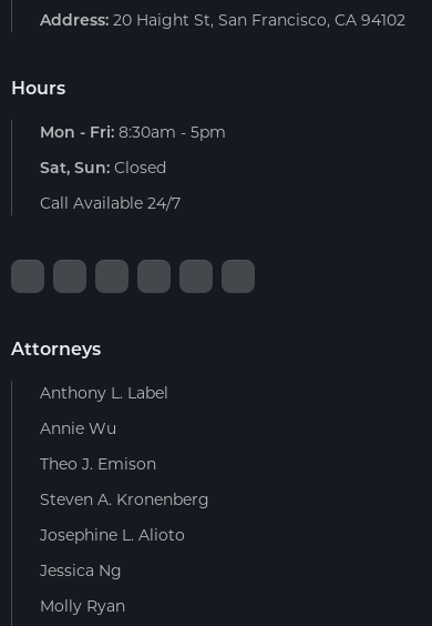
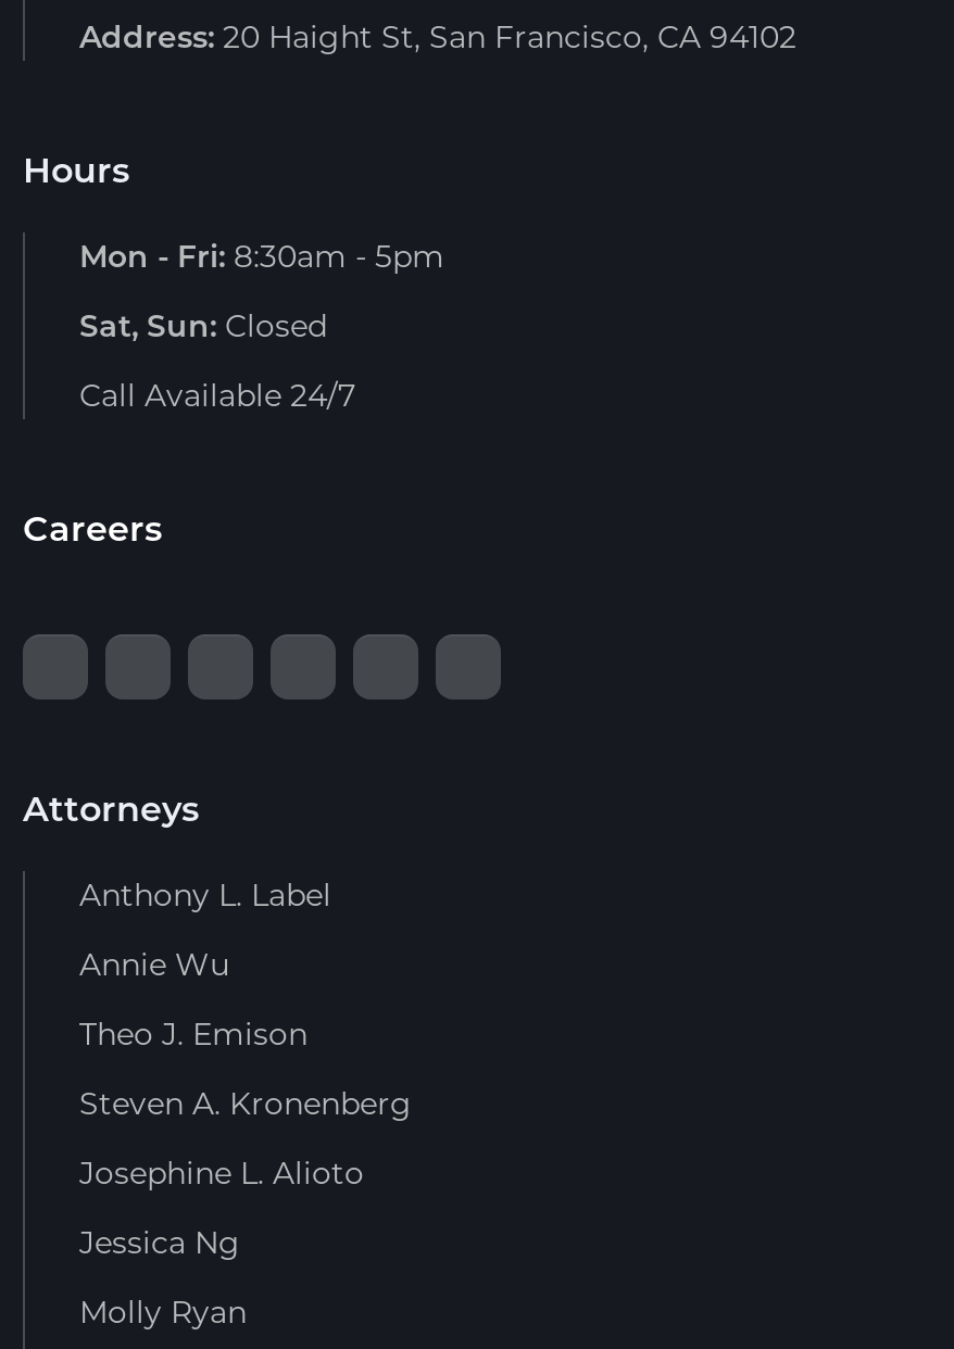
+ Careers
